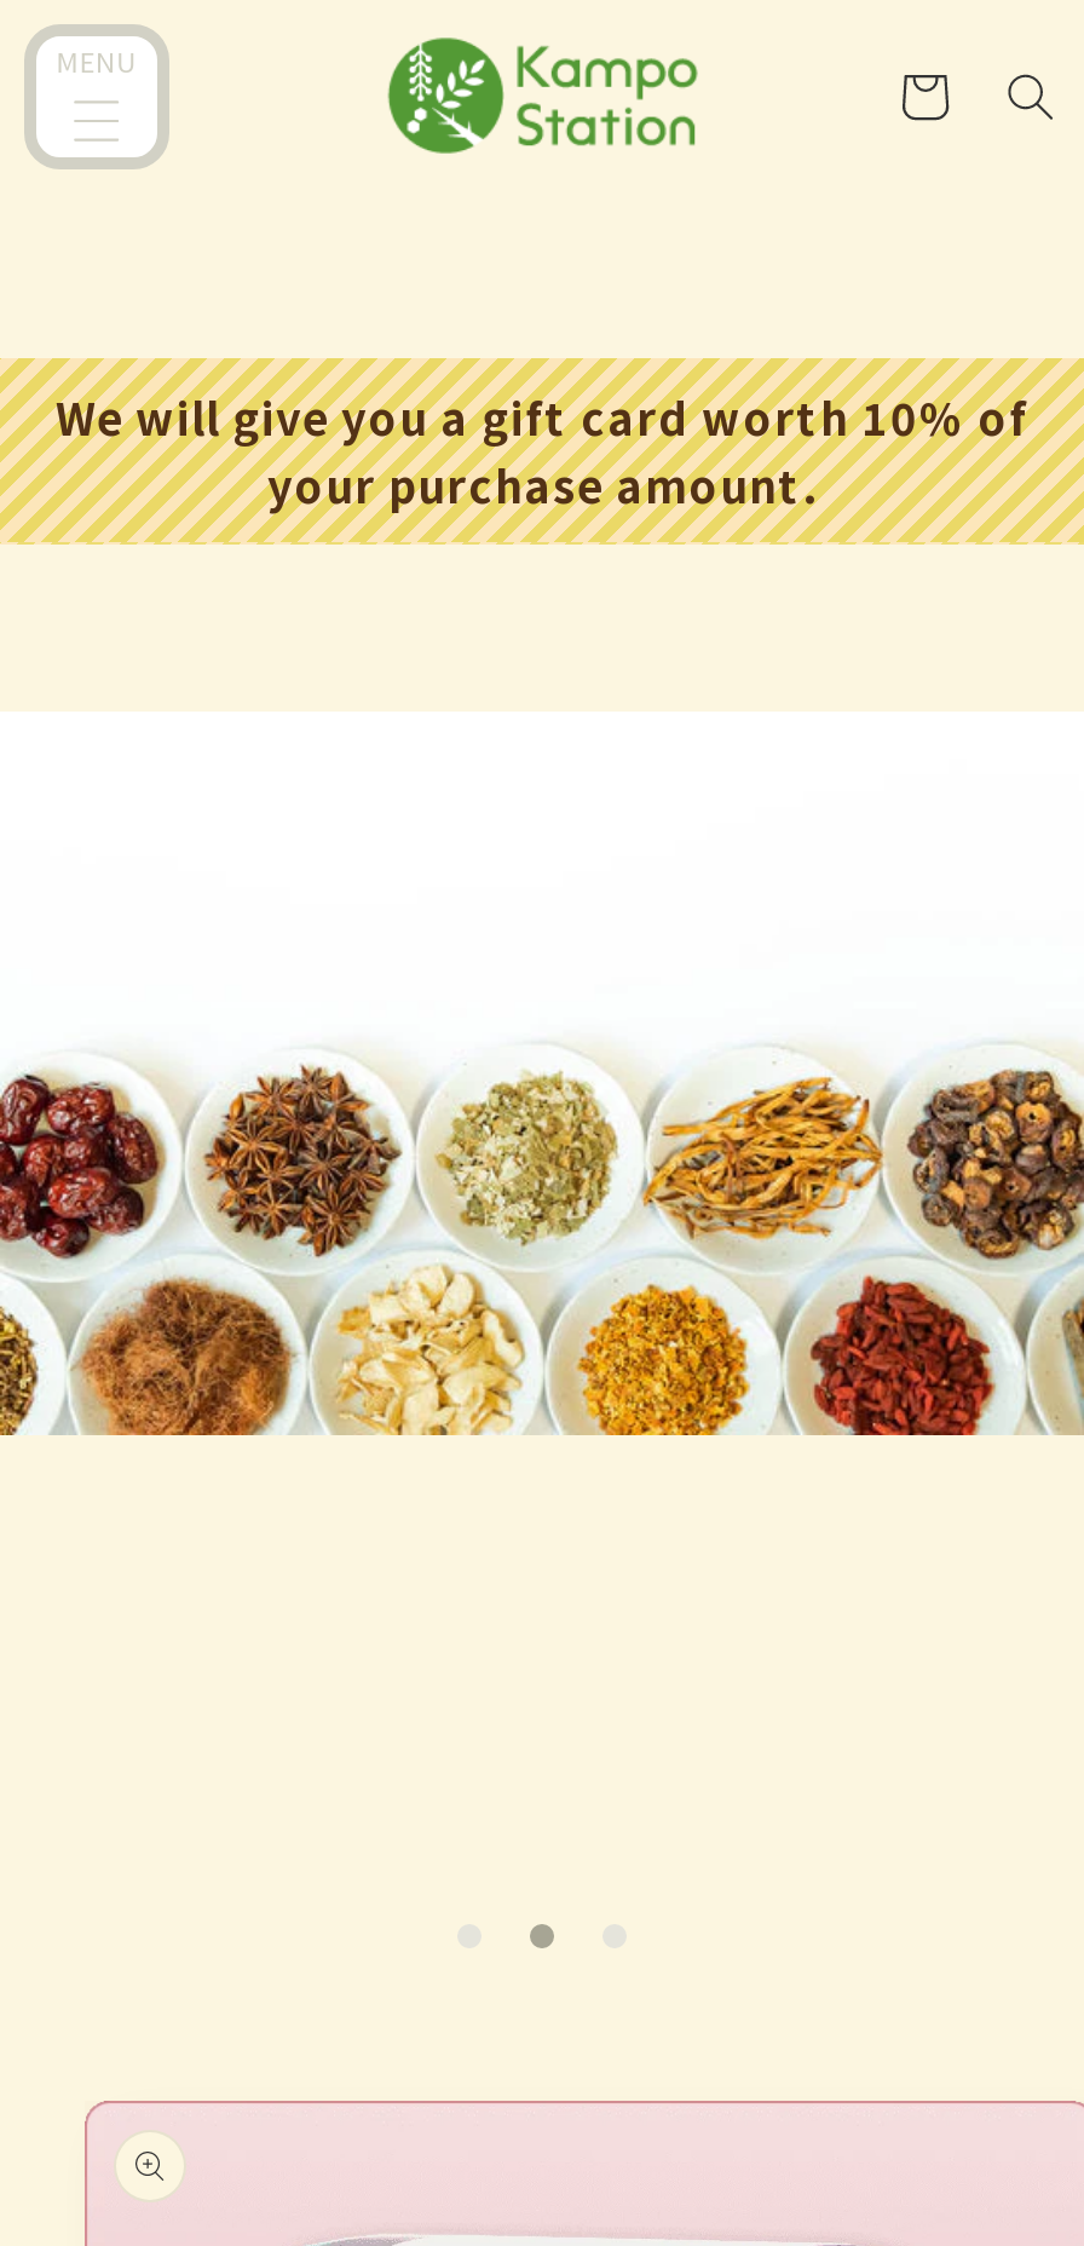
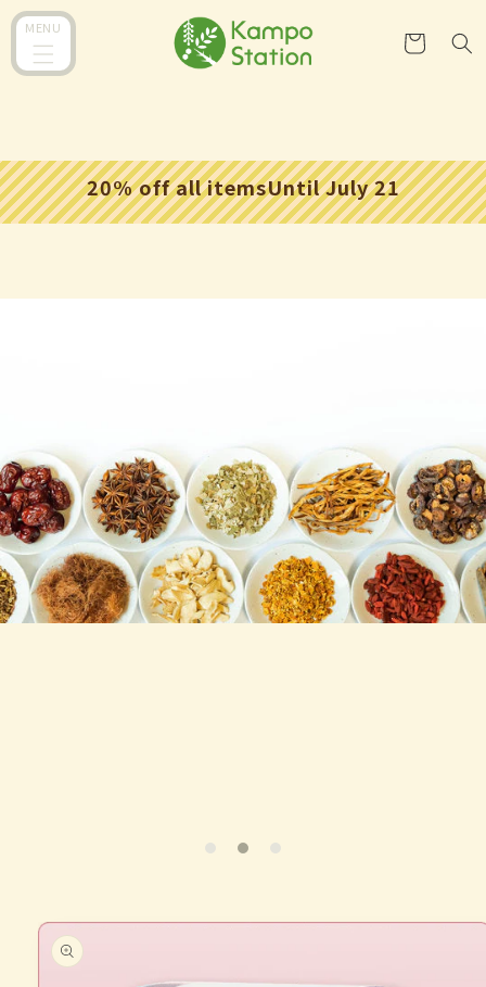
- We will give you a gift card worth 10% of
- your purchase amount.
+ 20% off all itemsUntil July 21
